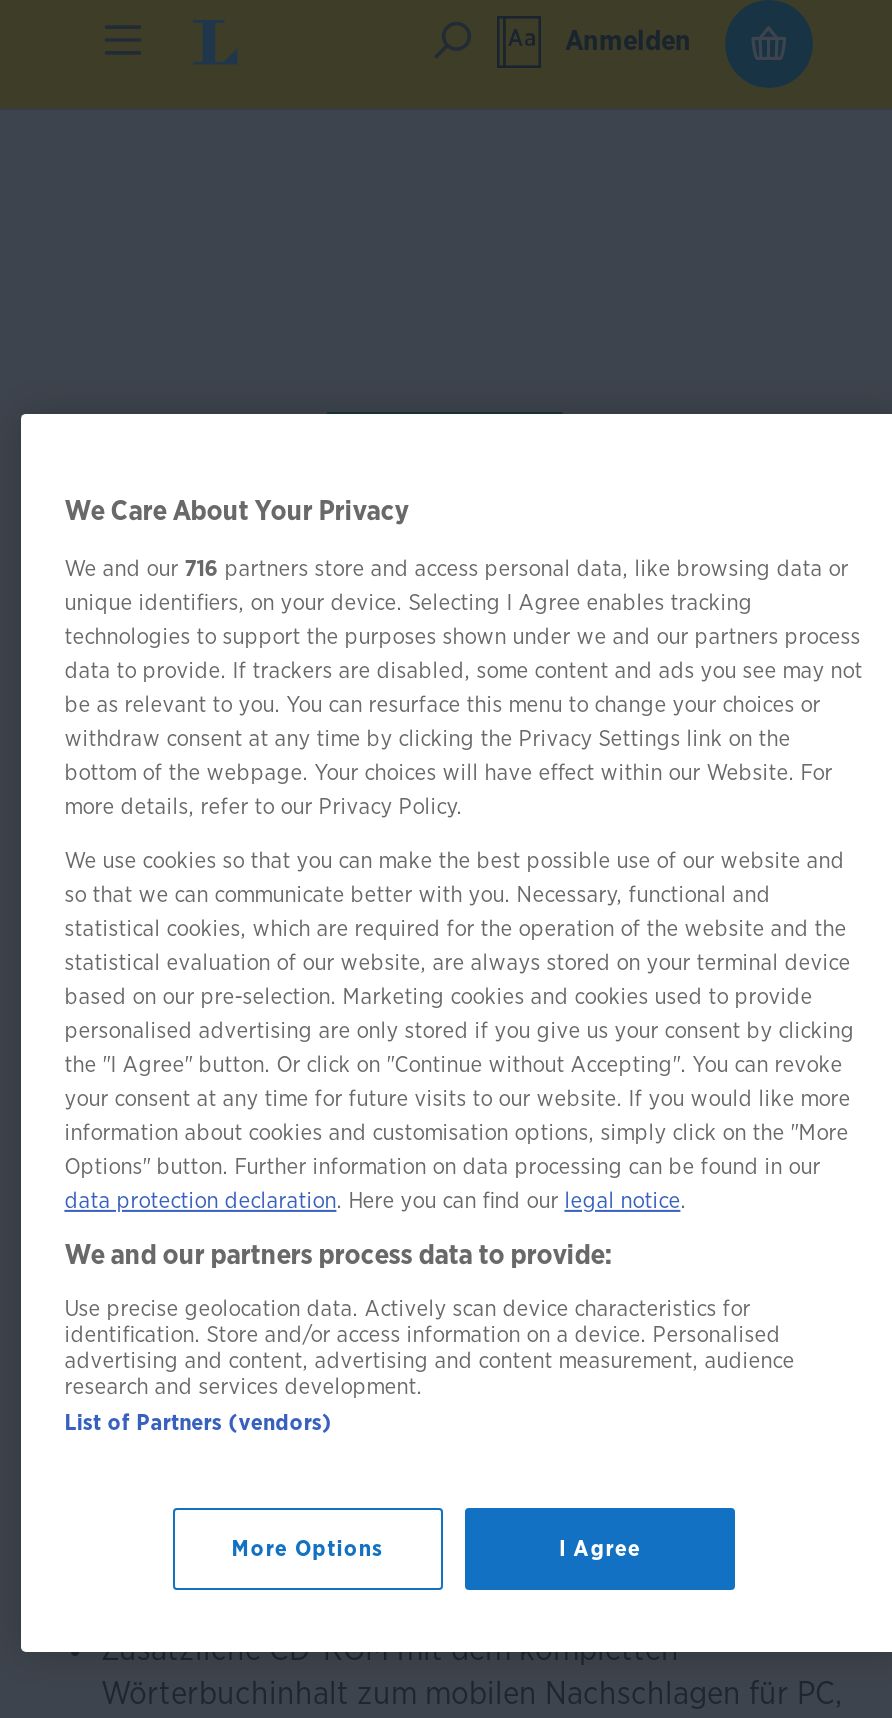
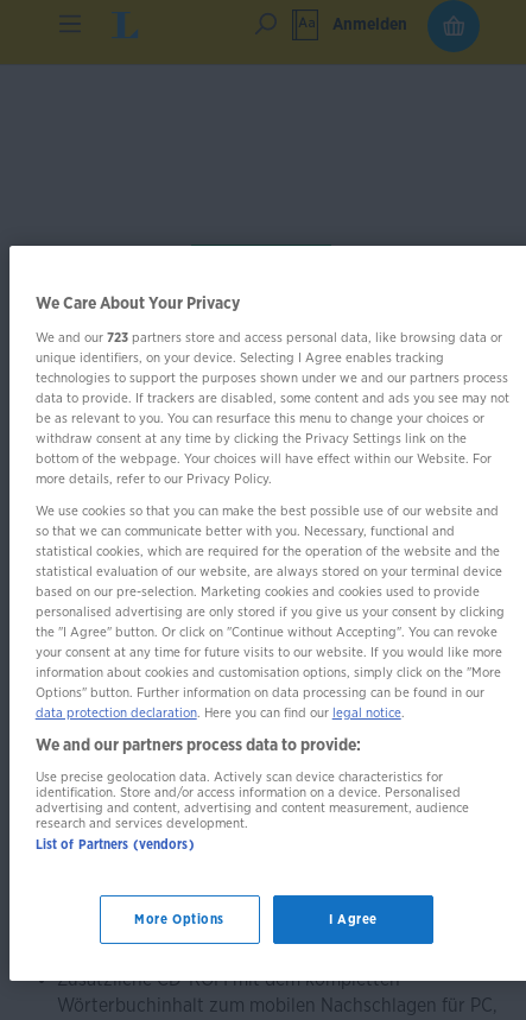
- We and our 716 partners store and access personal data, like browsing data or
+ We and our 723 partners store and access personal data, like browsing data or
